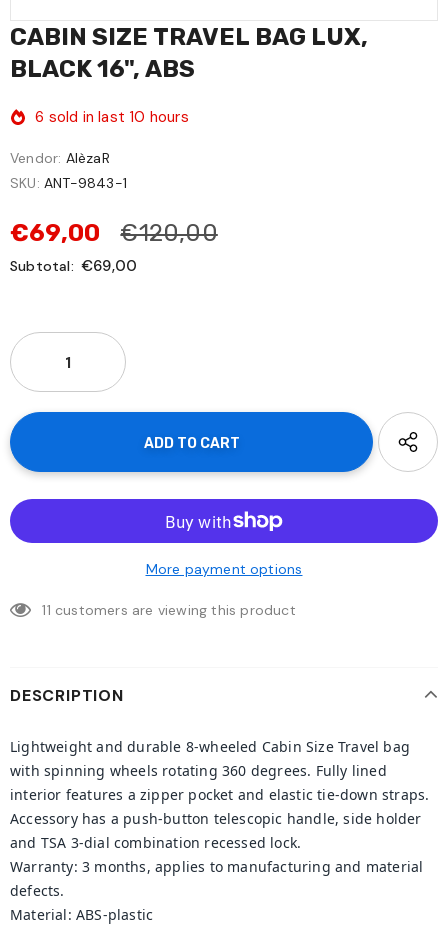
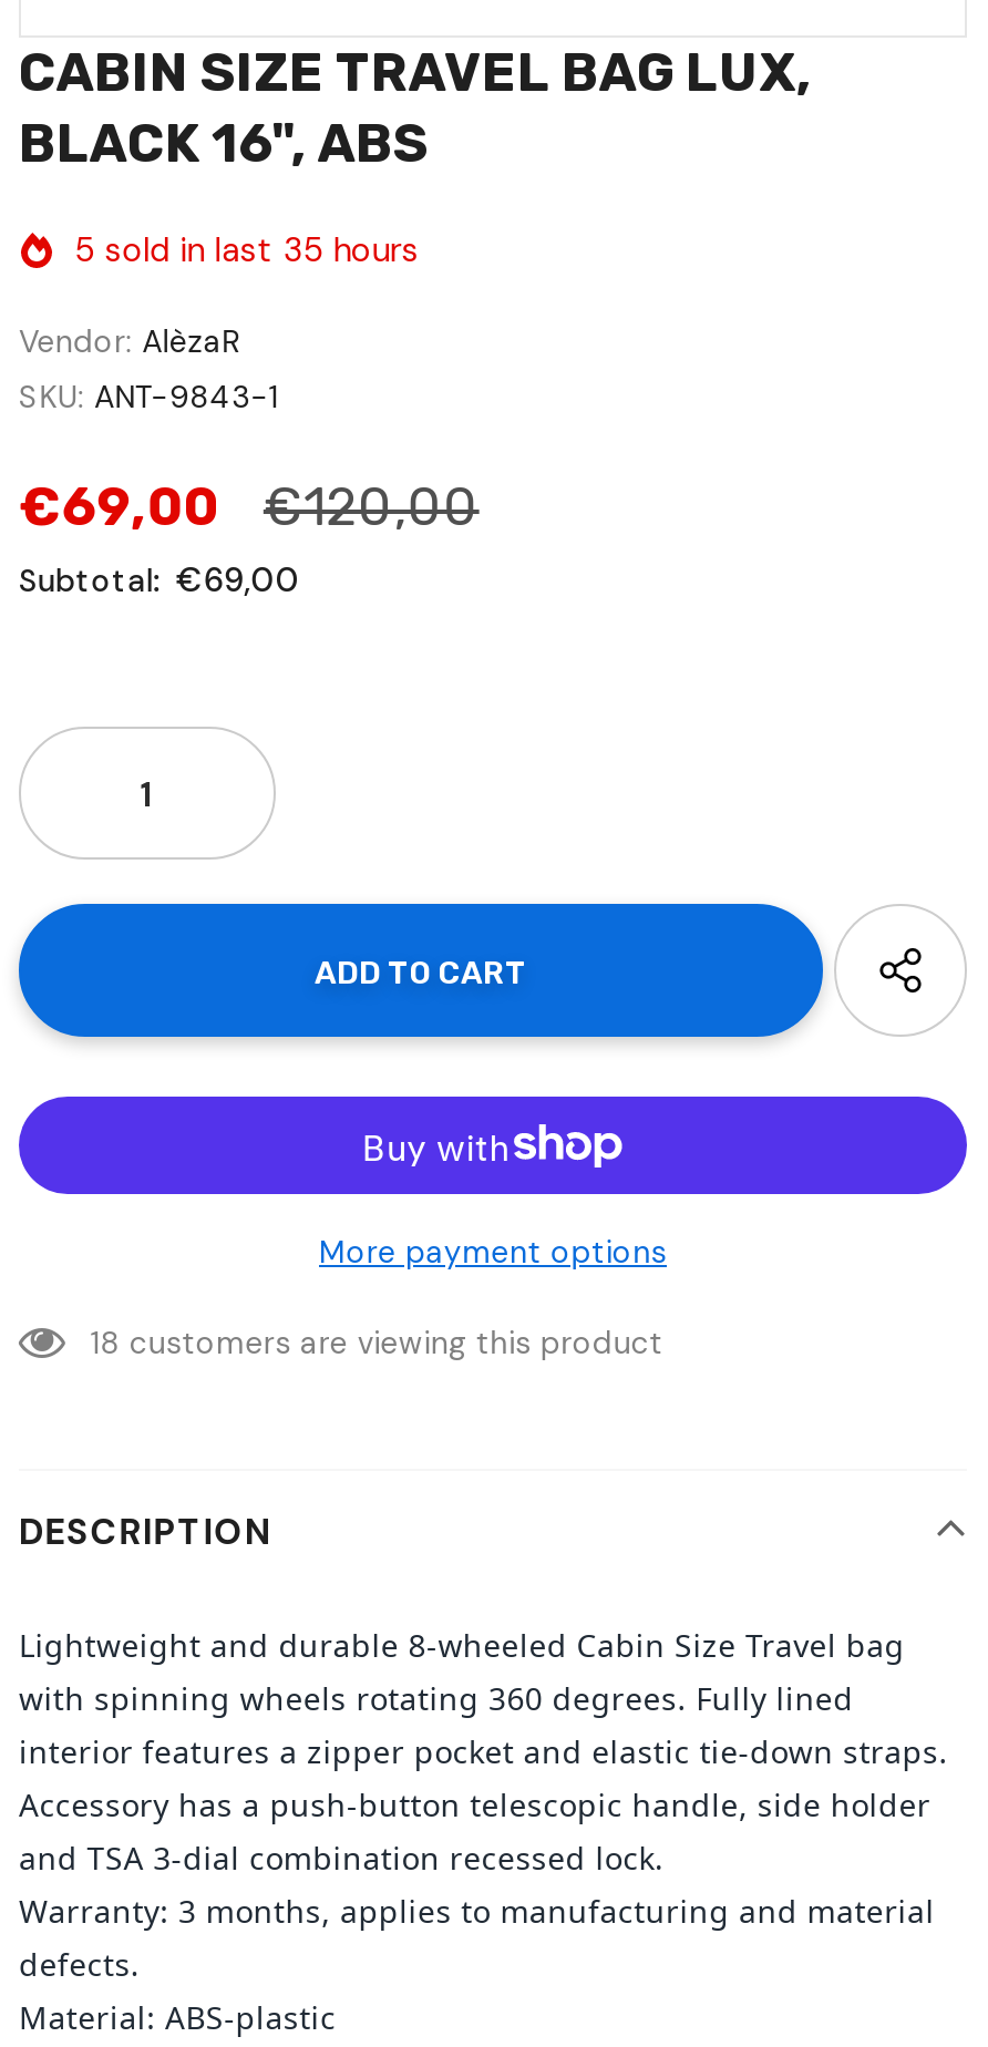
- 6 sold in last 10 hours
+ 5 sold in last 35 hours

- 11 customers are viewing this product
+ 18 customers are viewing this product
